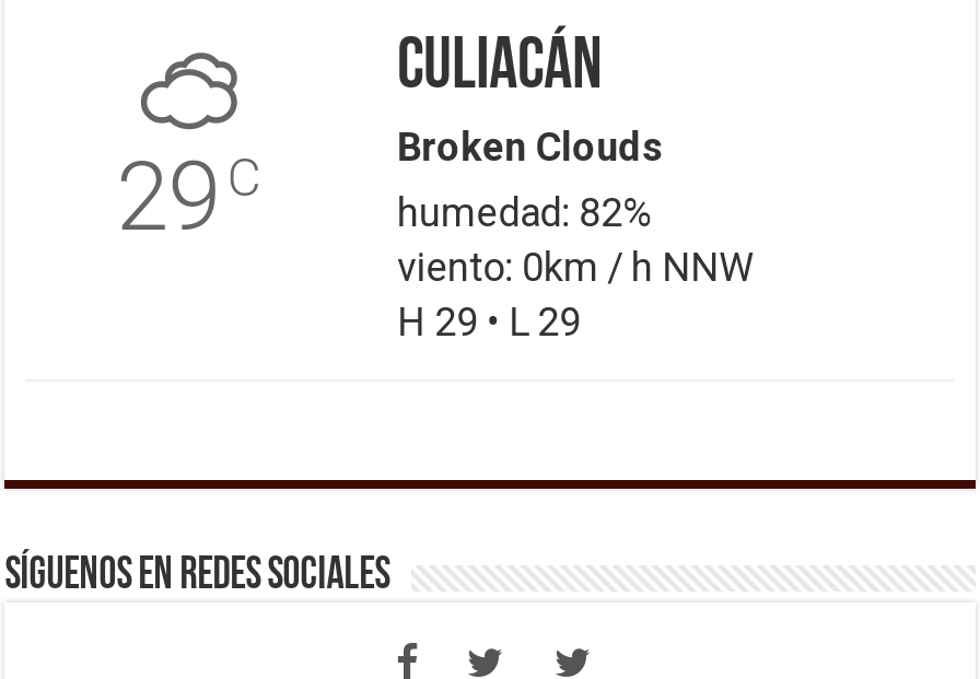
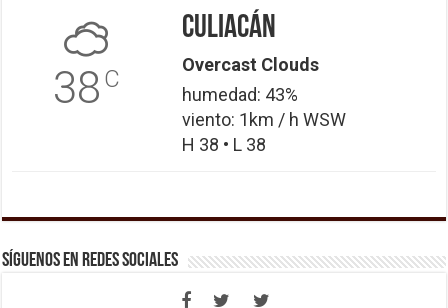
- Broken Clouds
+ Overcast Clouds

- 29 C
+ 38 C

- humedad: 82%
+ humedad: 43%

- viento: 0km / h NNW
+ viento: 1km / h WSW

- H 29 • L 29
+ H 38 • L 38
